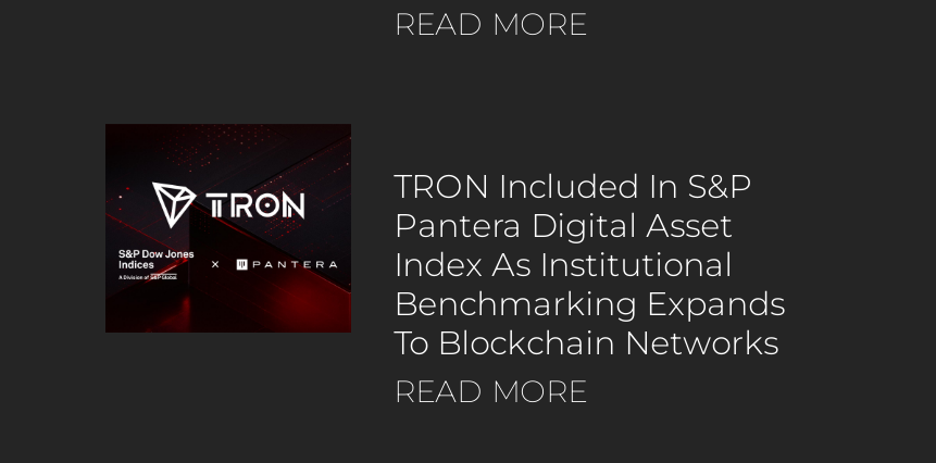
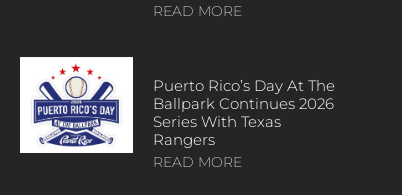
- [image]
- TRON Included In S&P
- Pantera Digital Asset
- Index As Institutional
- Benchmarking Expands
- To Blockchain Networks
+ [image]
+ Puerto Rico’s Day At The
+ Ballpark Continues 2026
+ Series With Texas
+ Rangers
